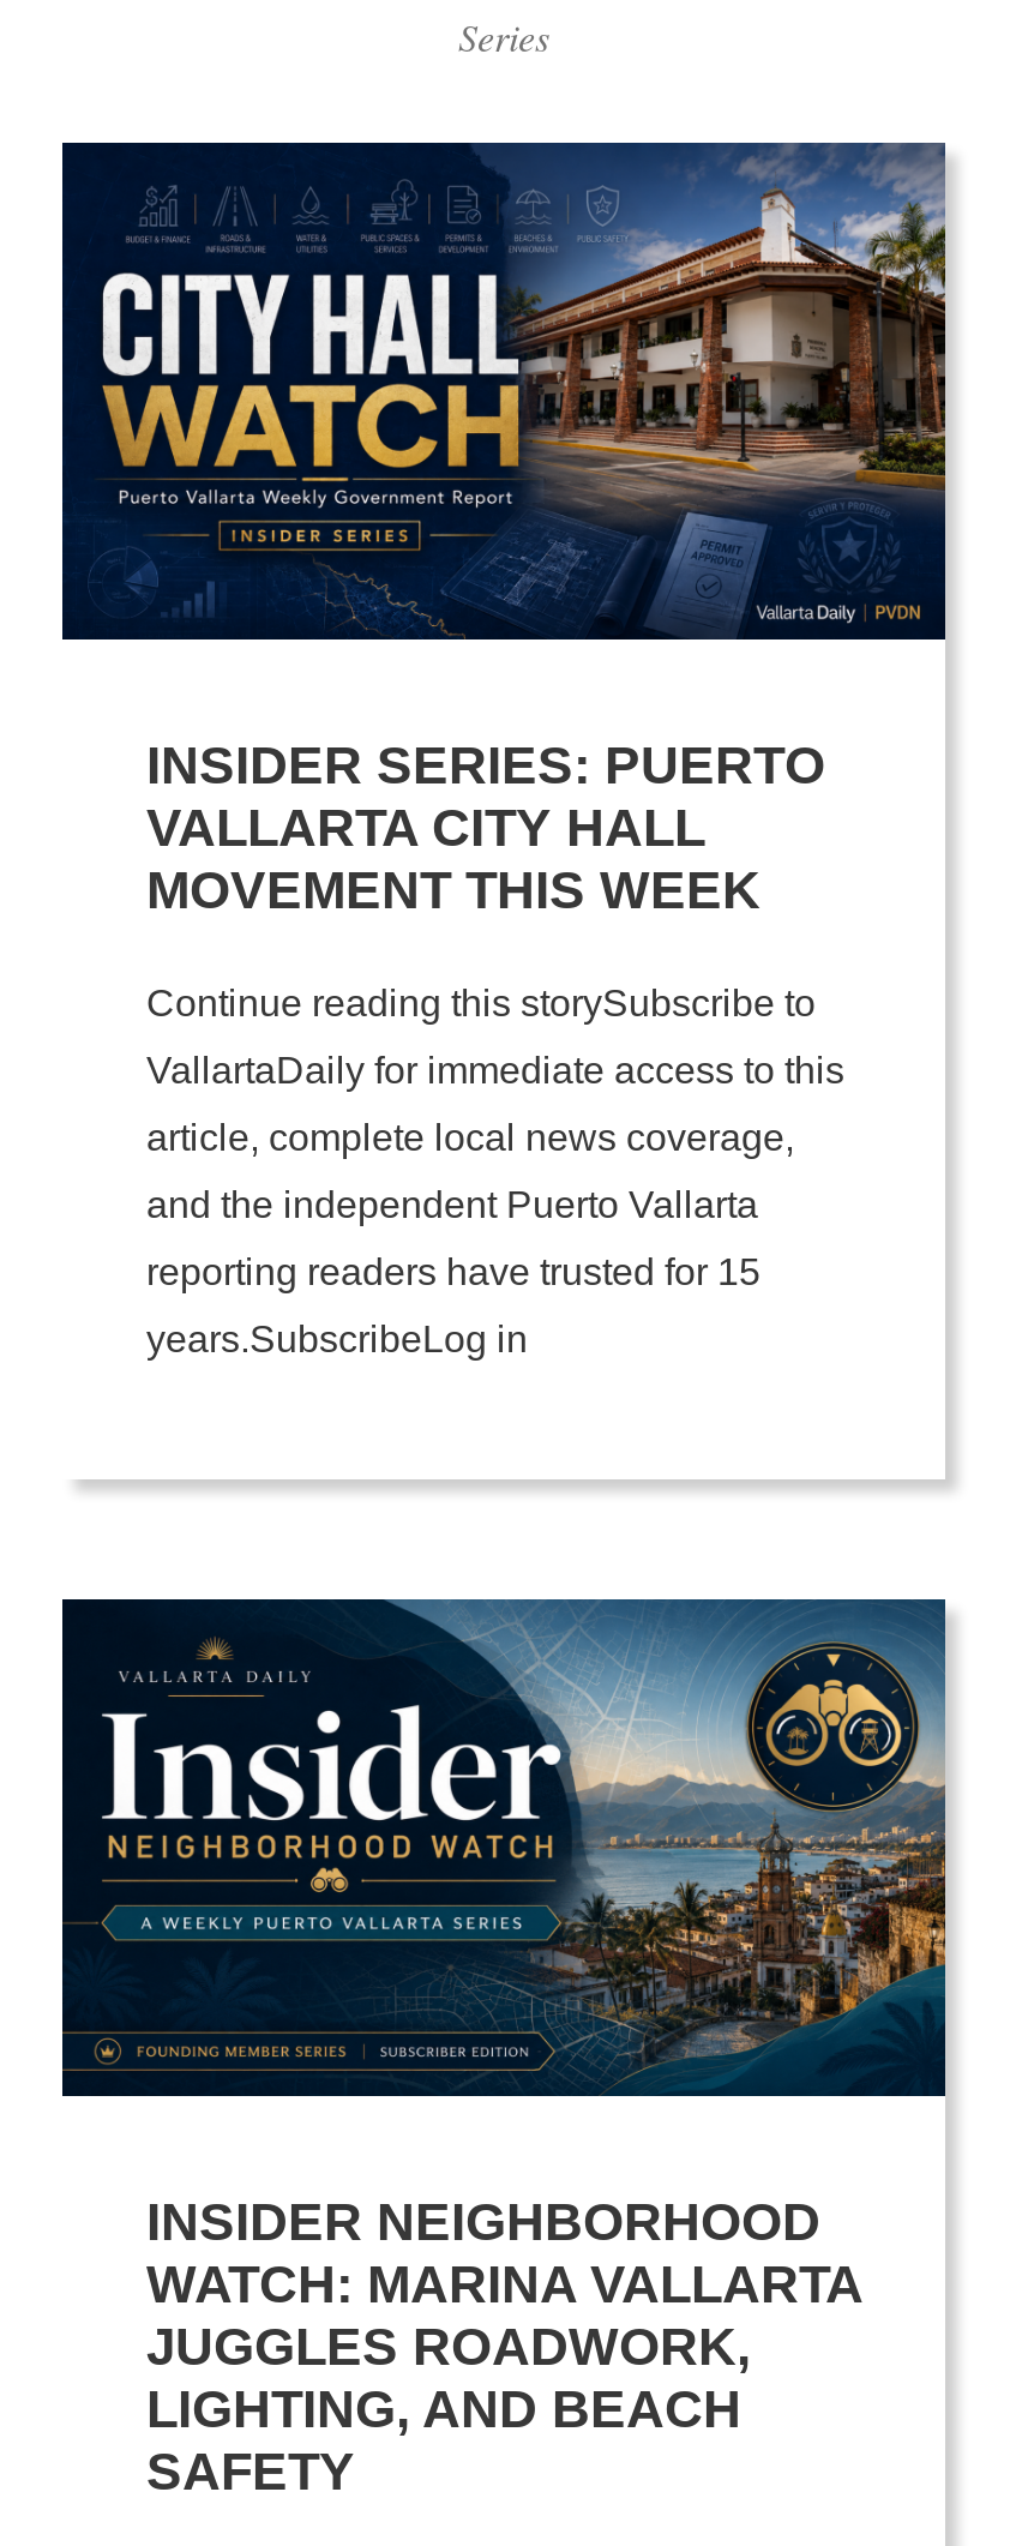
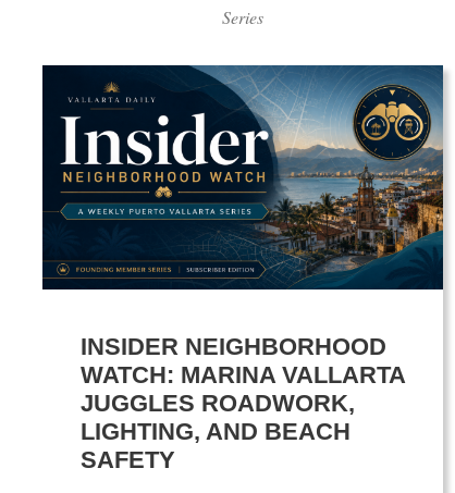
- [image]
- INSIDER SERIES: PUERTO
- VALLARTA CITY HALL
- MOVEMENT THIS WEEK
- Continue reading this storySubscribe to
- VallartaDaily for immediate access to this
- article, complete local news coverage,
- and the independent Puerto Vallarta
- reporting readers have trusted for 15
- years.SubscribeLog in
